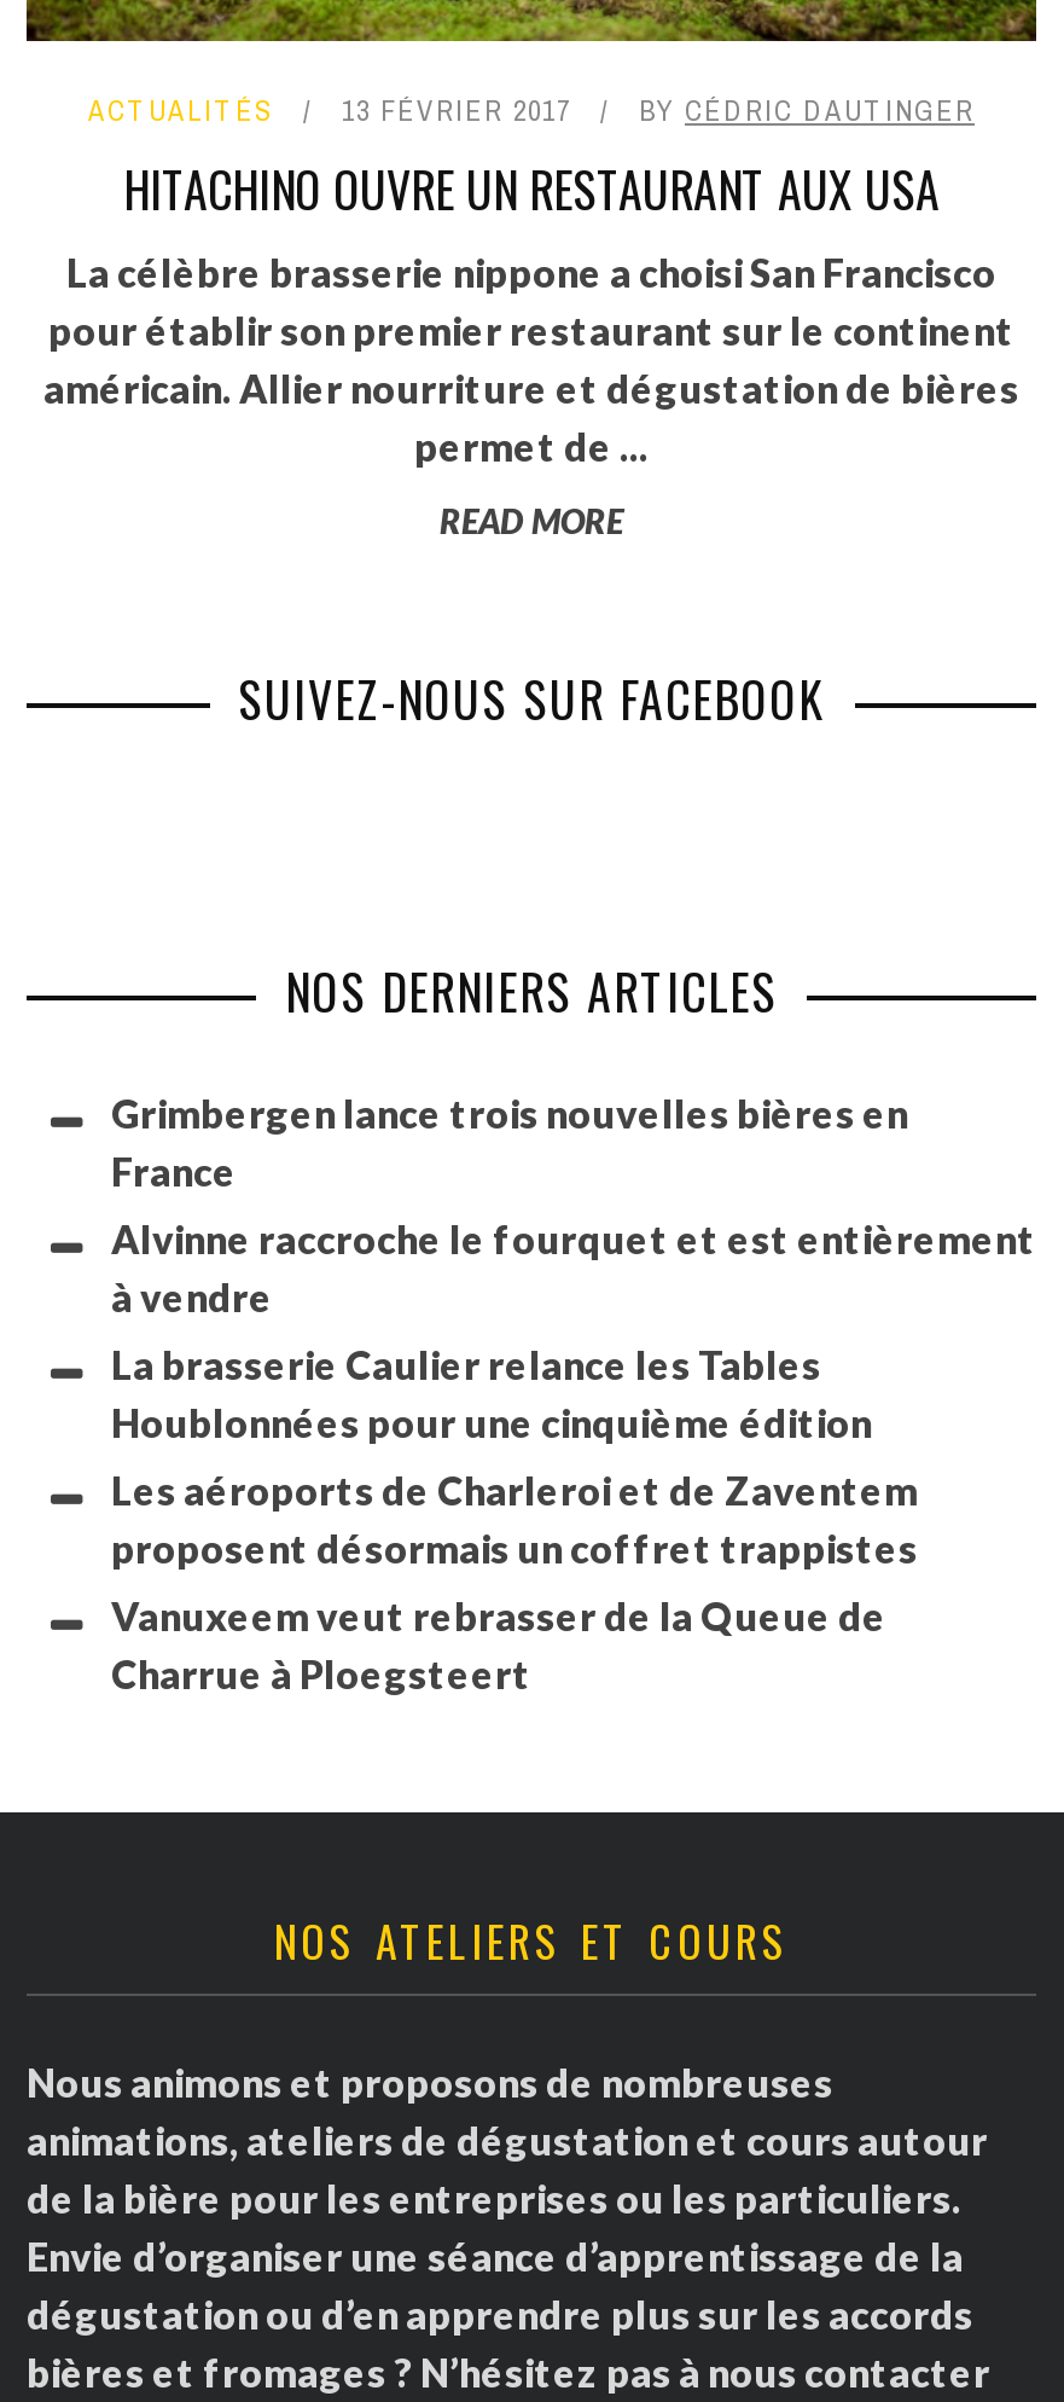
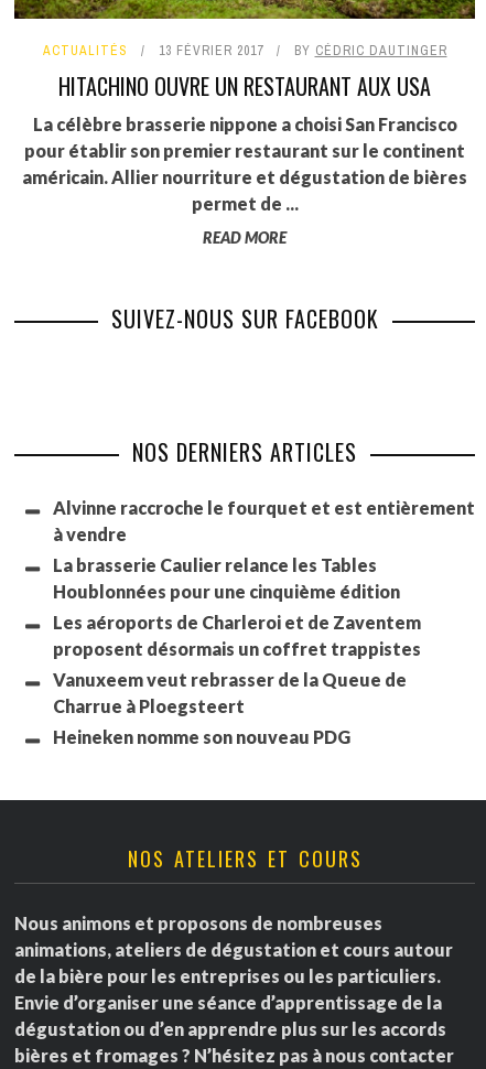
- Grimbergen lance trois nouvelles bières en
- France

moved up: Alvinne raccroche le fourquet et est entièrement | à vendre | La brasserie Caulier relance les Tables | Houblonnées pour une cinquième édition | Les aéroports de Charleroi et de Zaventem | proposent désormais un coffret trappistes | Vanuxeem veut rebrasser de la Queue de | Charrue à Ploegsteert

+ Heineken nomme son nouveau PDG
